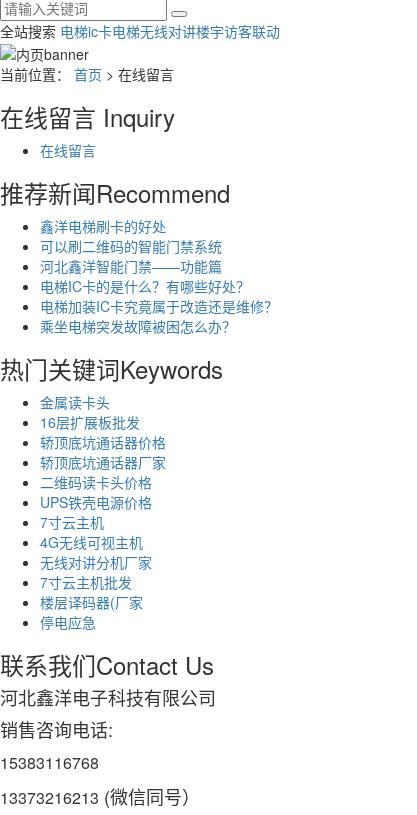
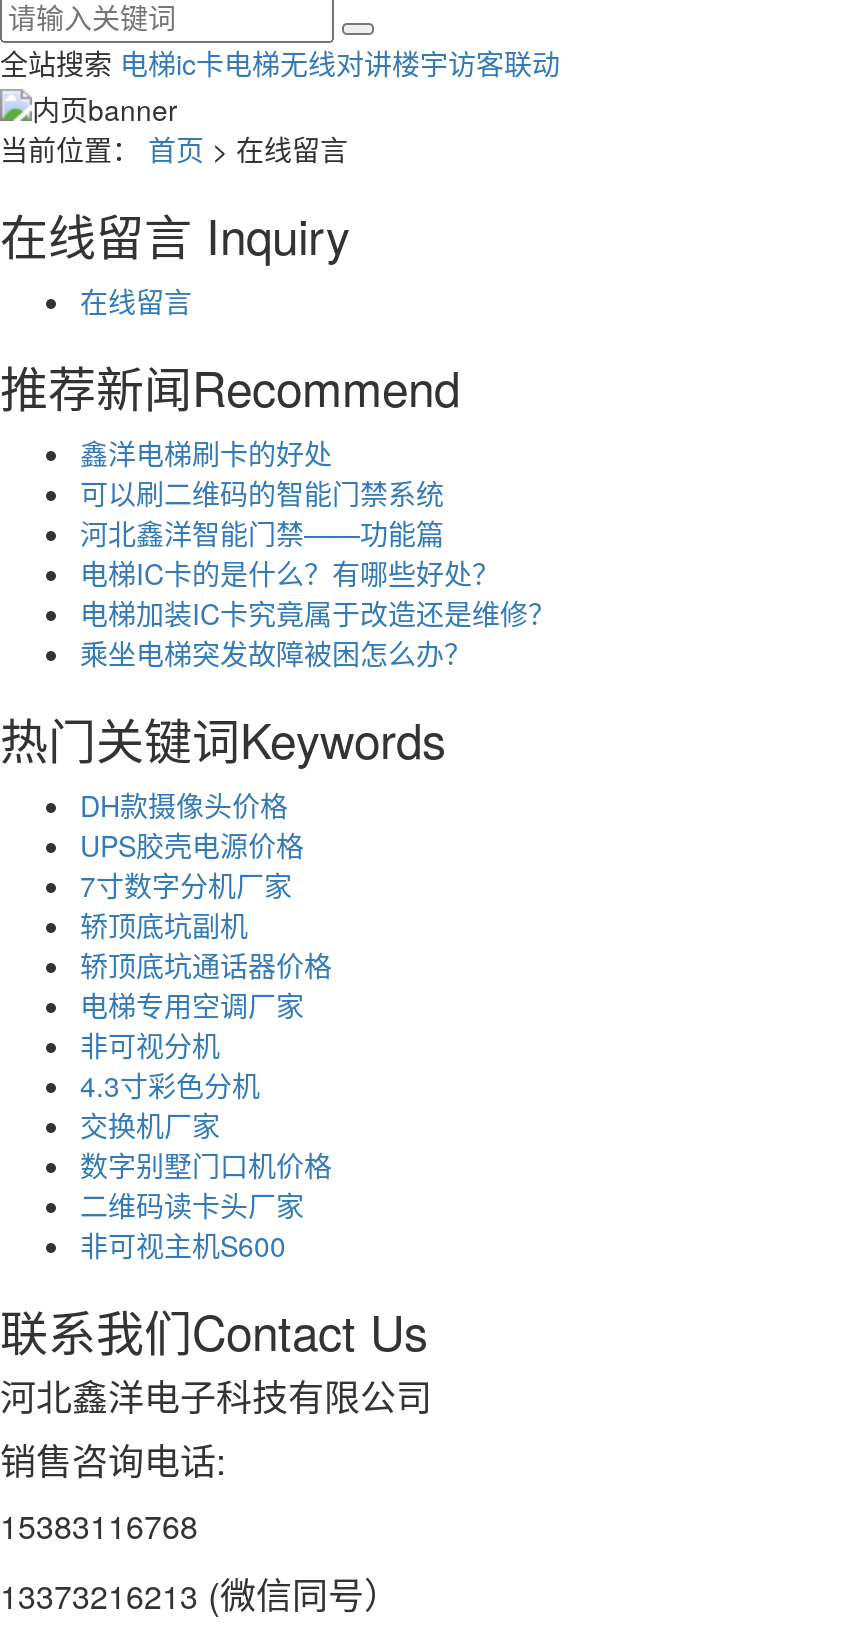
- 金属读卡头
- 16层扩展板批发
+ DH款摄像头价格
+ UPS胶壳电源价格
+ 7寸数字分机厂家
+ 轿顶底坑副机

moved down: 轿顶底坑通话器价格

- 轿顶底坑通话器厂家
- 二维码读卡头价格
- UPS铁壳电源价格
- 7寸云主机
- 4G无线可视主机
- 无线对讲分机厂家
- 7寸云主机批发
- 楼层译码器(厂家
- 停电应急
+ 电梯专用空调厂家
+ 非可视分机
+ 4.3寸彩色分机
+ 交换机厂家
+ 数字别墅门口机价格
+ 二维码读卡头厂家
+ 非可视主机S600
